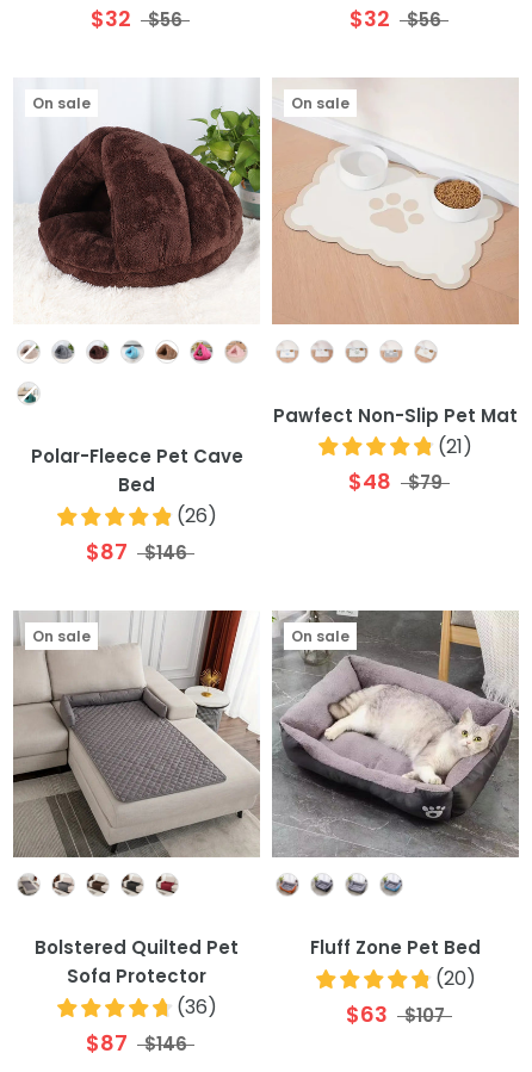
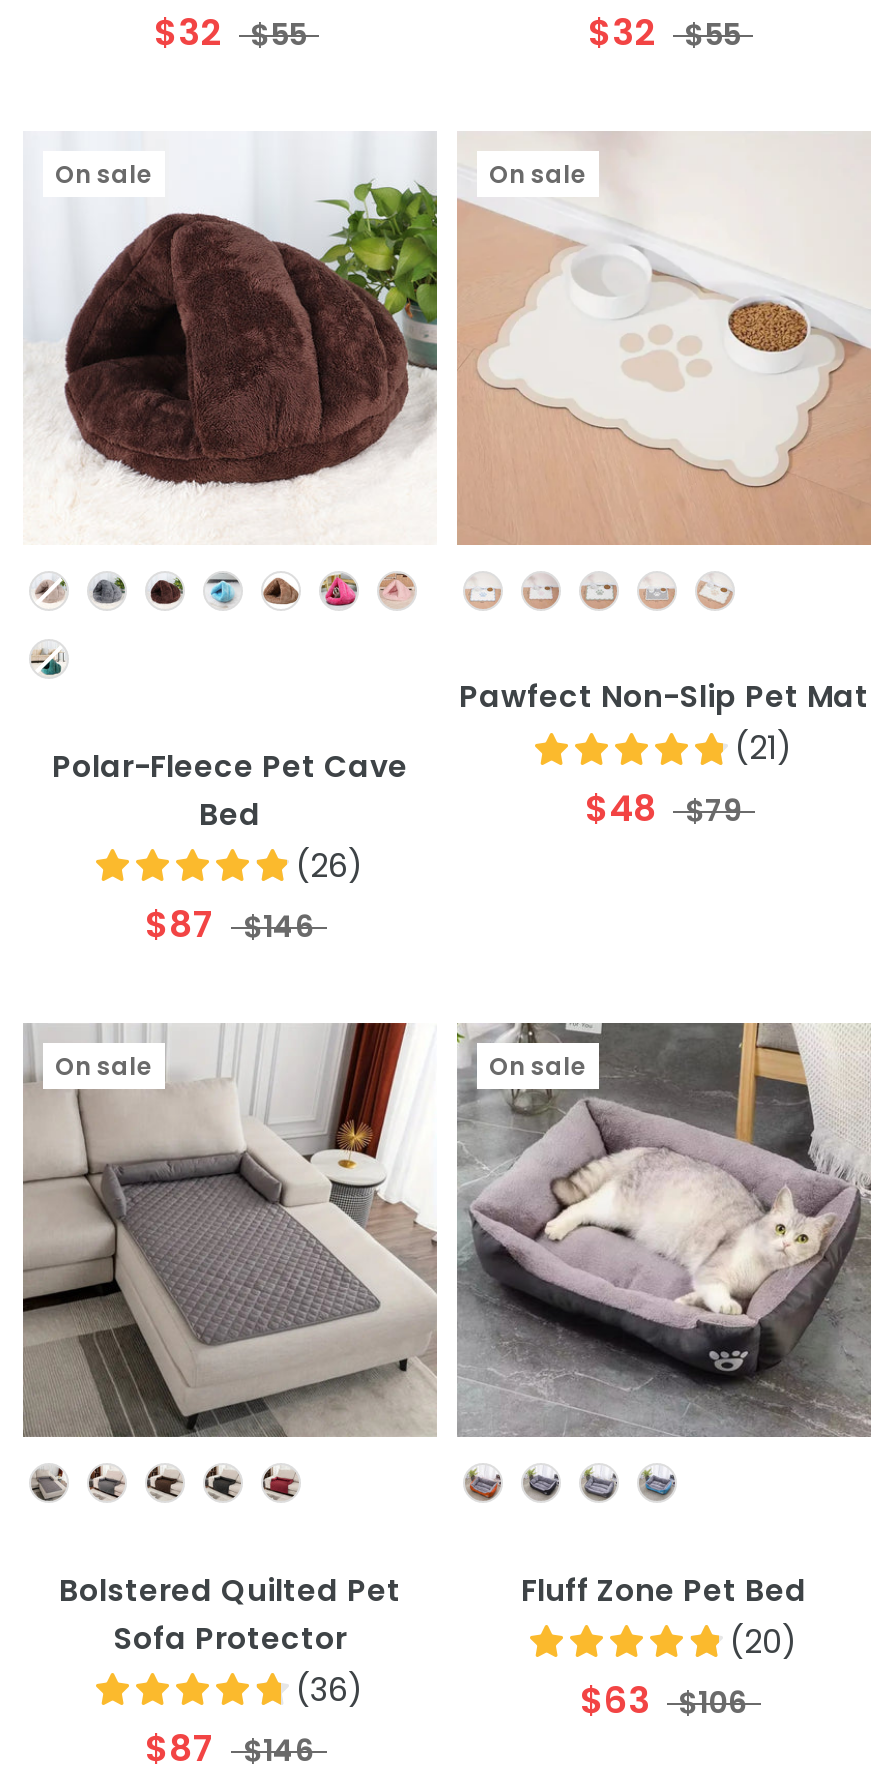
- $32 $56
+ $32 $55

- $32 $56
+ $32 $55

- $63 $107
+ $63 $106
